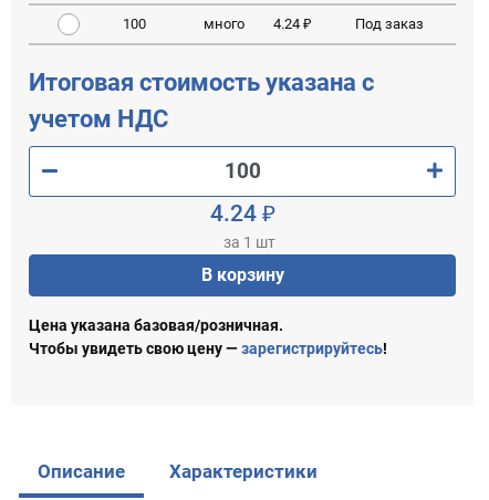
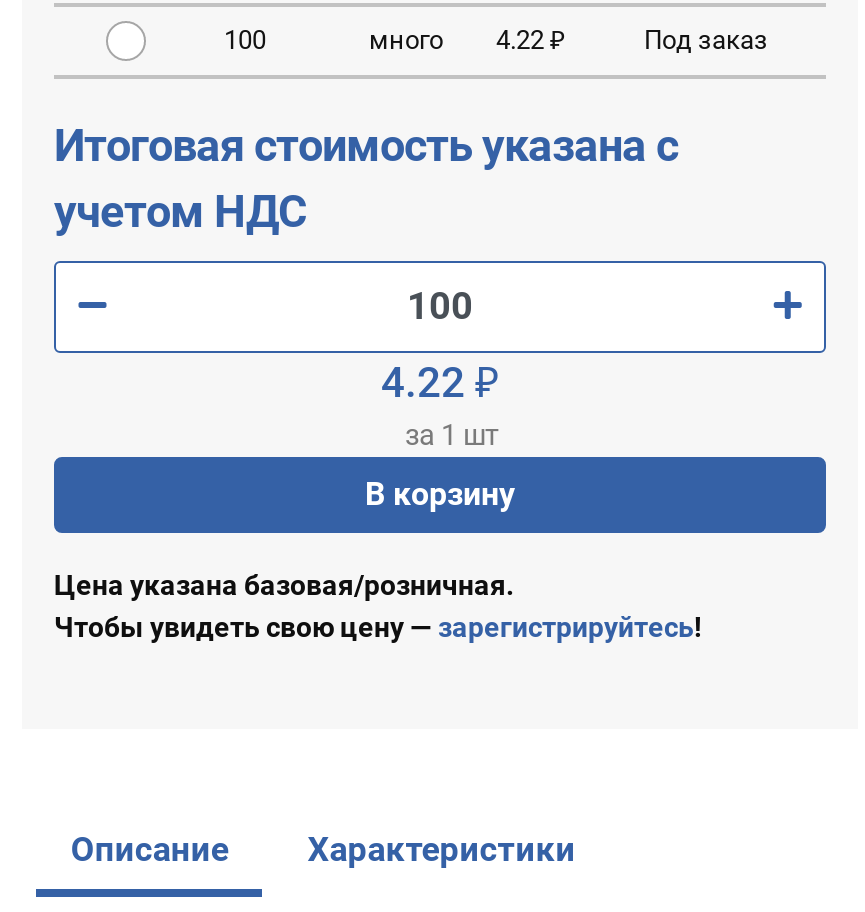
- много 4.24 ₽
+ много 4.22 ₽

- 4.24 ₽
+ 4.22 ₽
